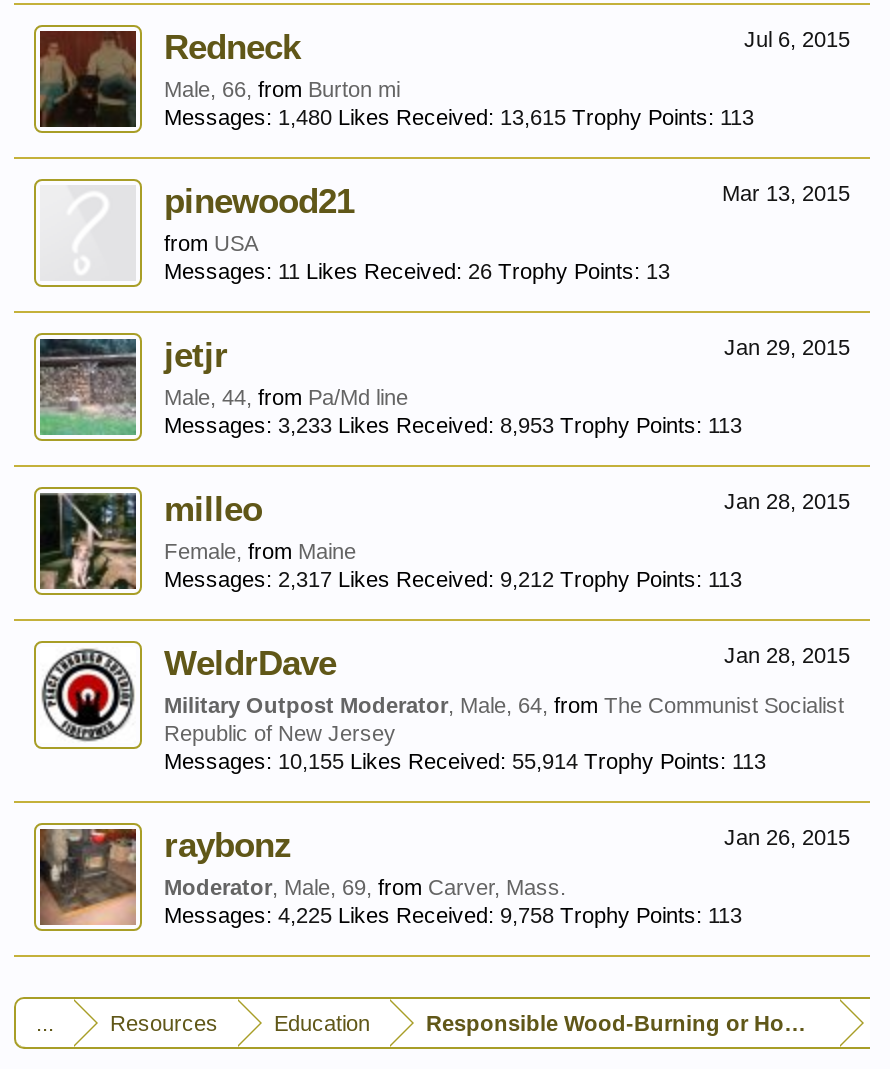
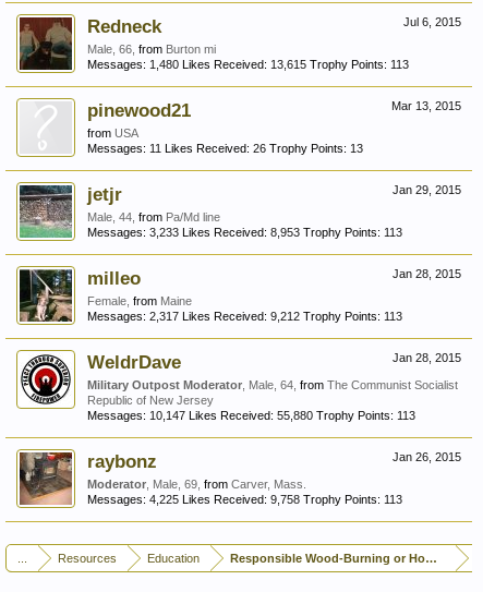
- Messages: 10,155 Likes Received: 55,914 Trophy Points: 113
+ Messages: 10,147 Likes Received: 55,880 Trophy Points: 113
